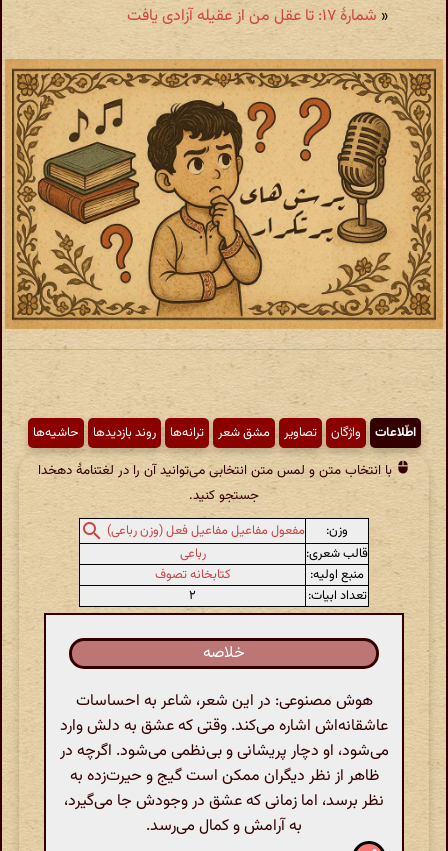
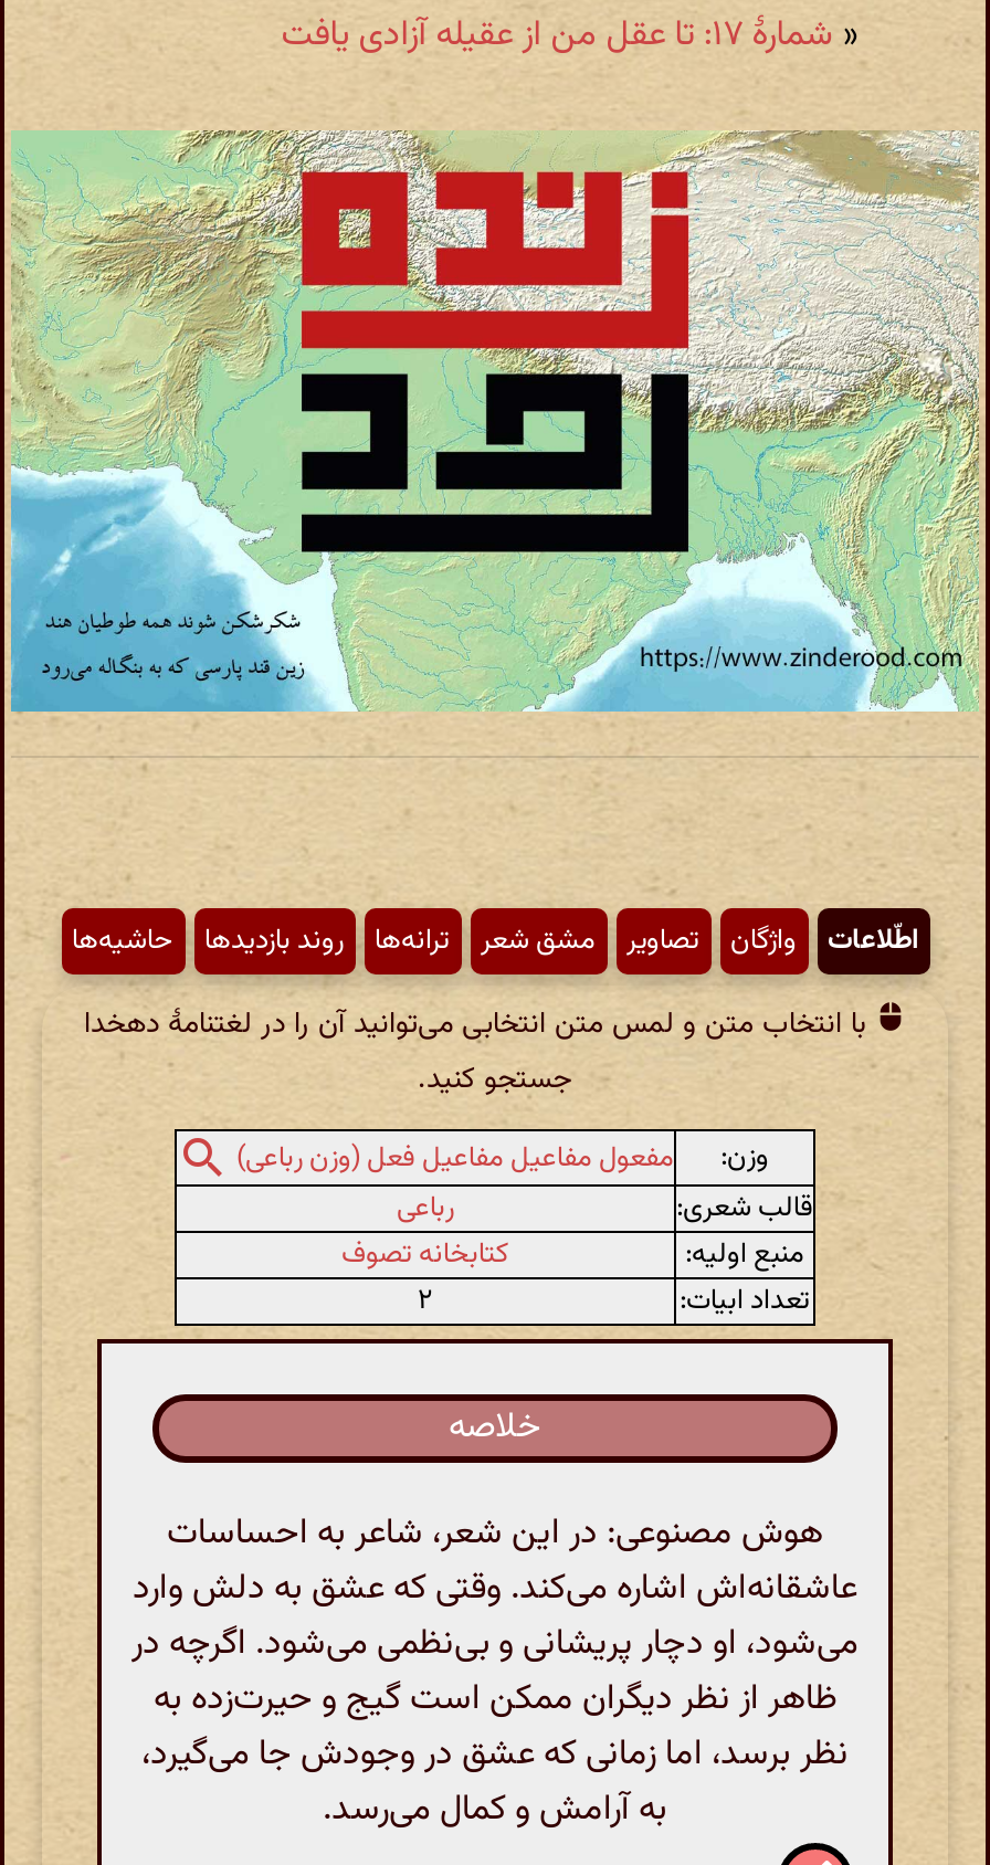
- [image]
+ [image]
